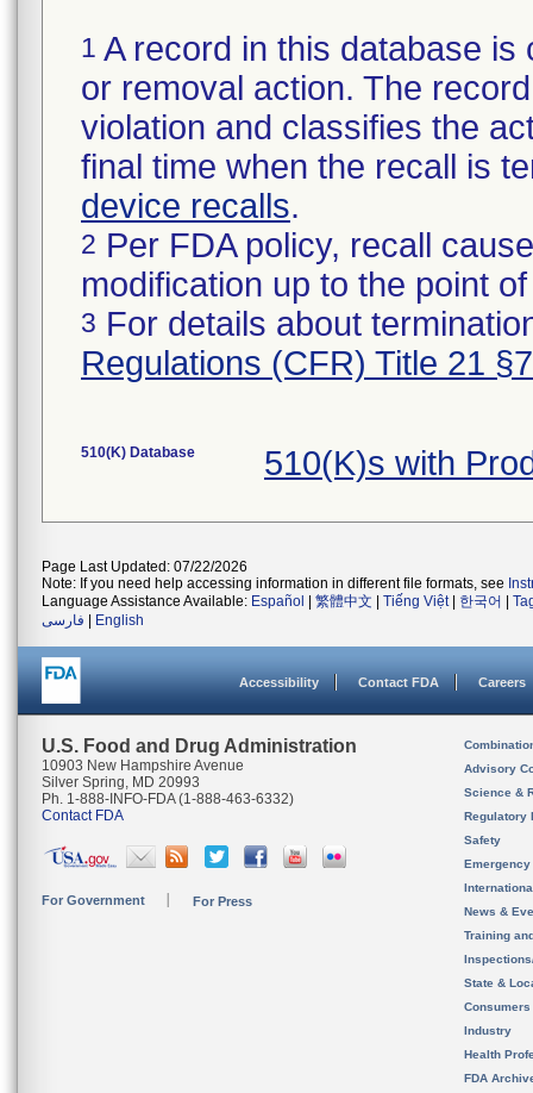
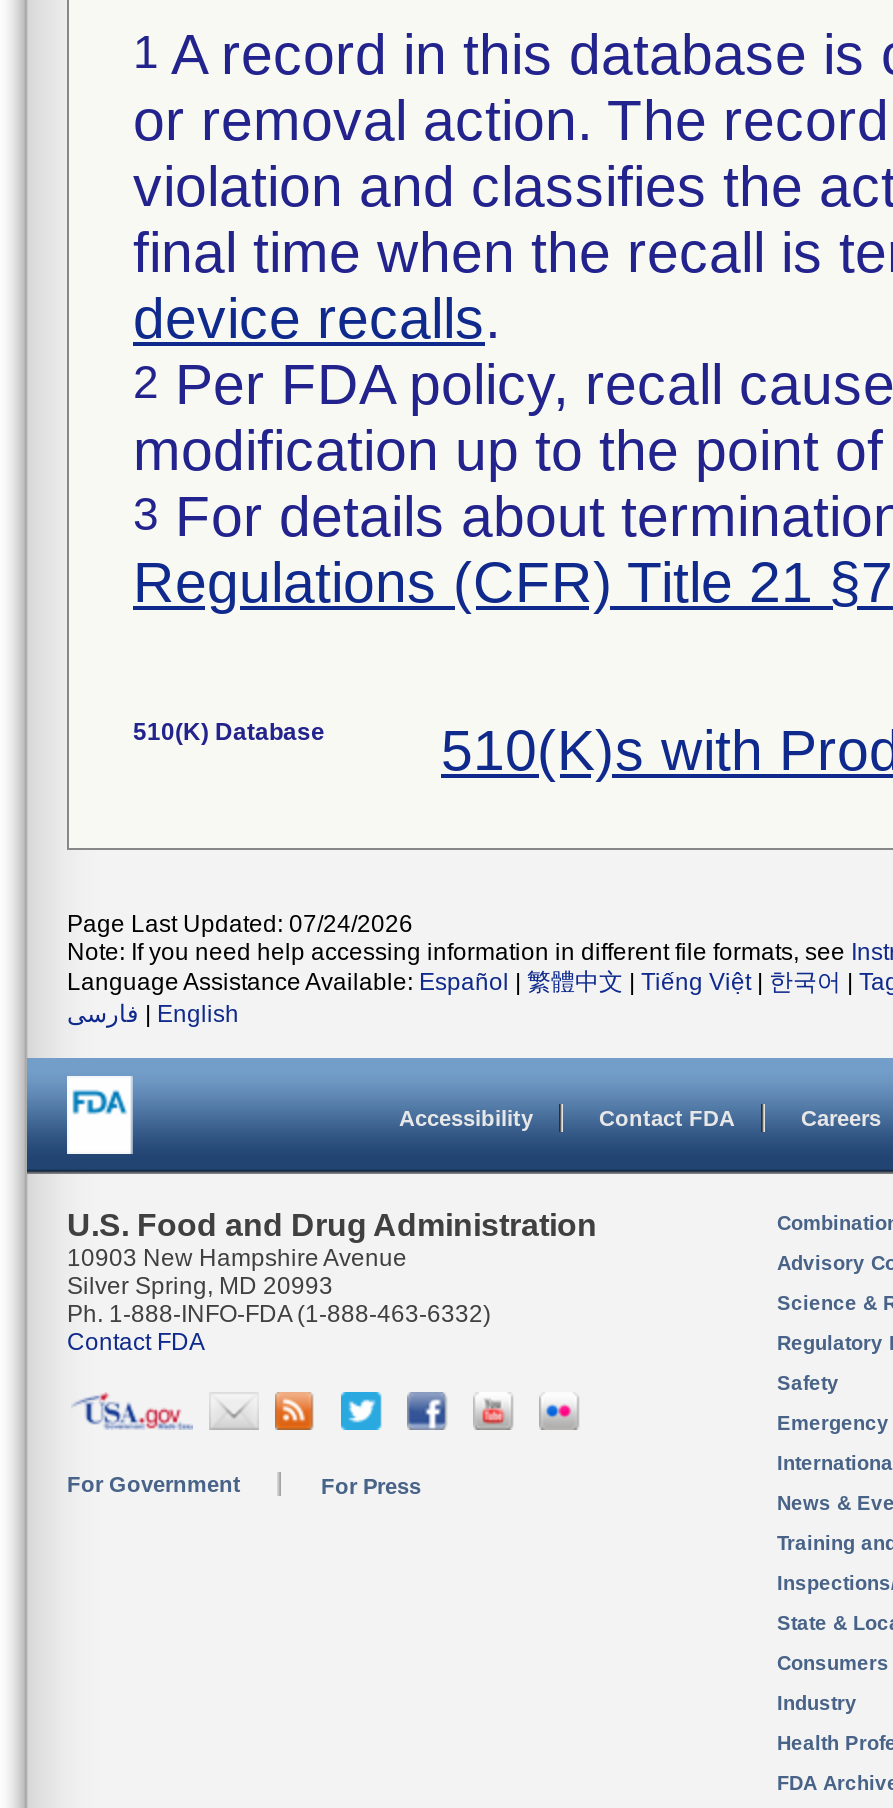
- Page Last Updated: 07/22/2026
+ Page Last Updated: 07/24/2026
